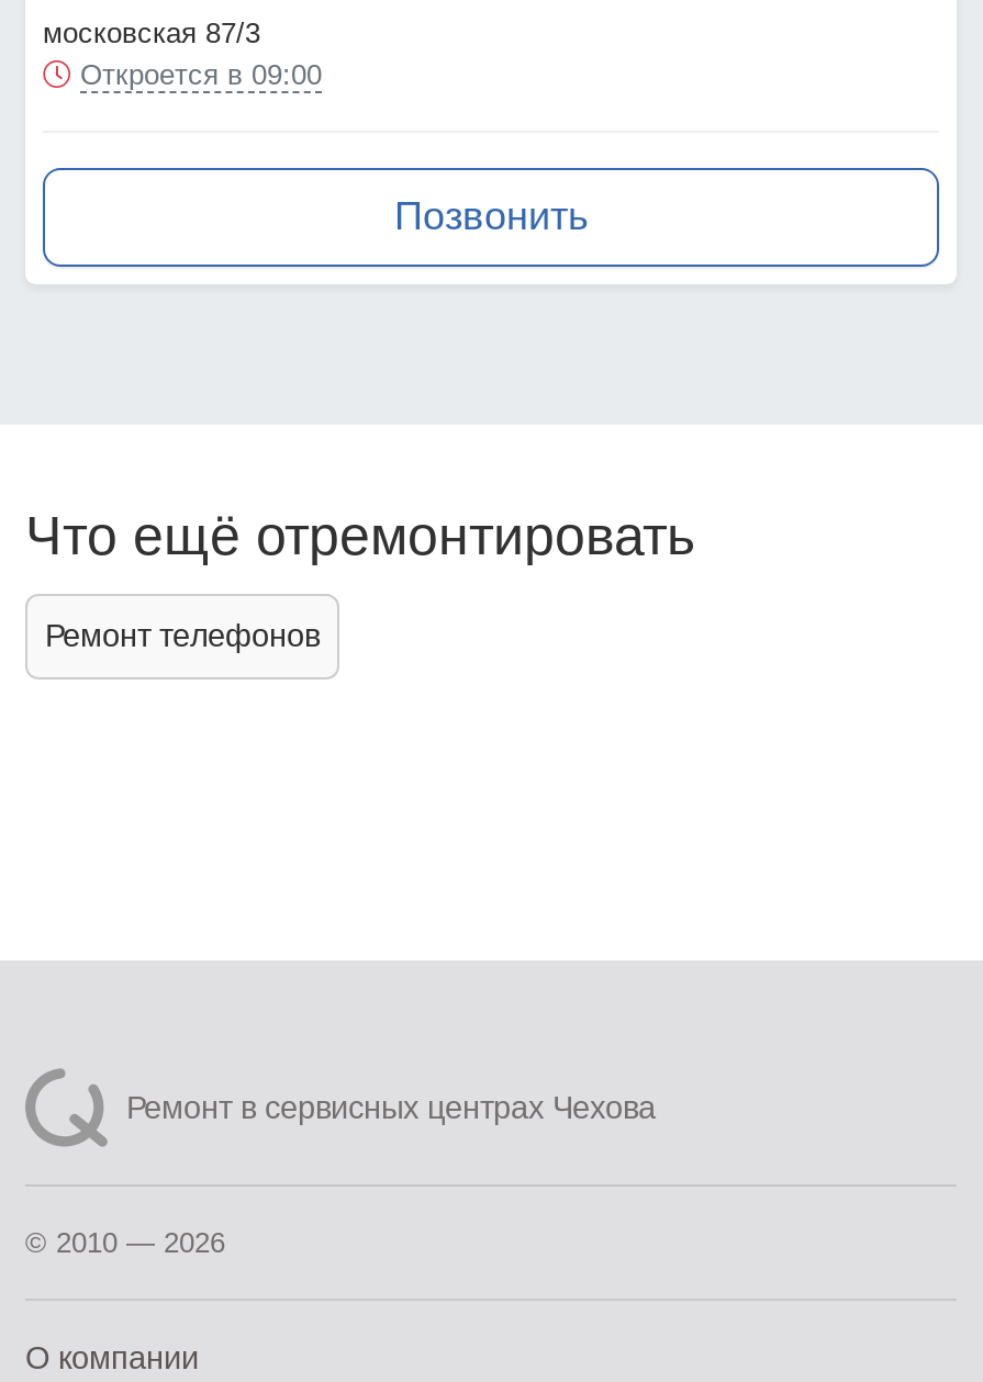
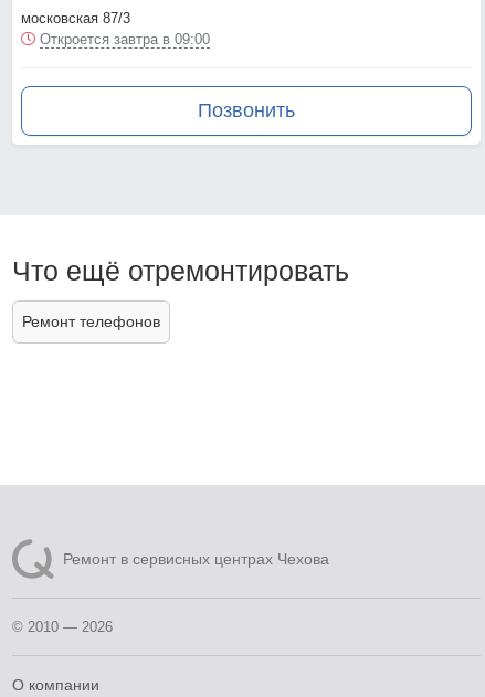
- Откроется в 09:00
+ Откроется завтра в 09:00
